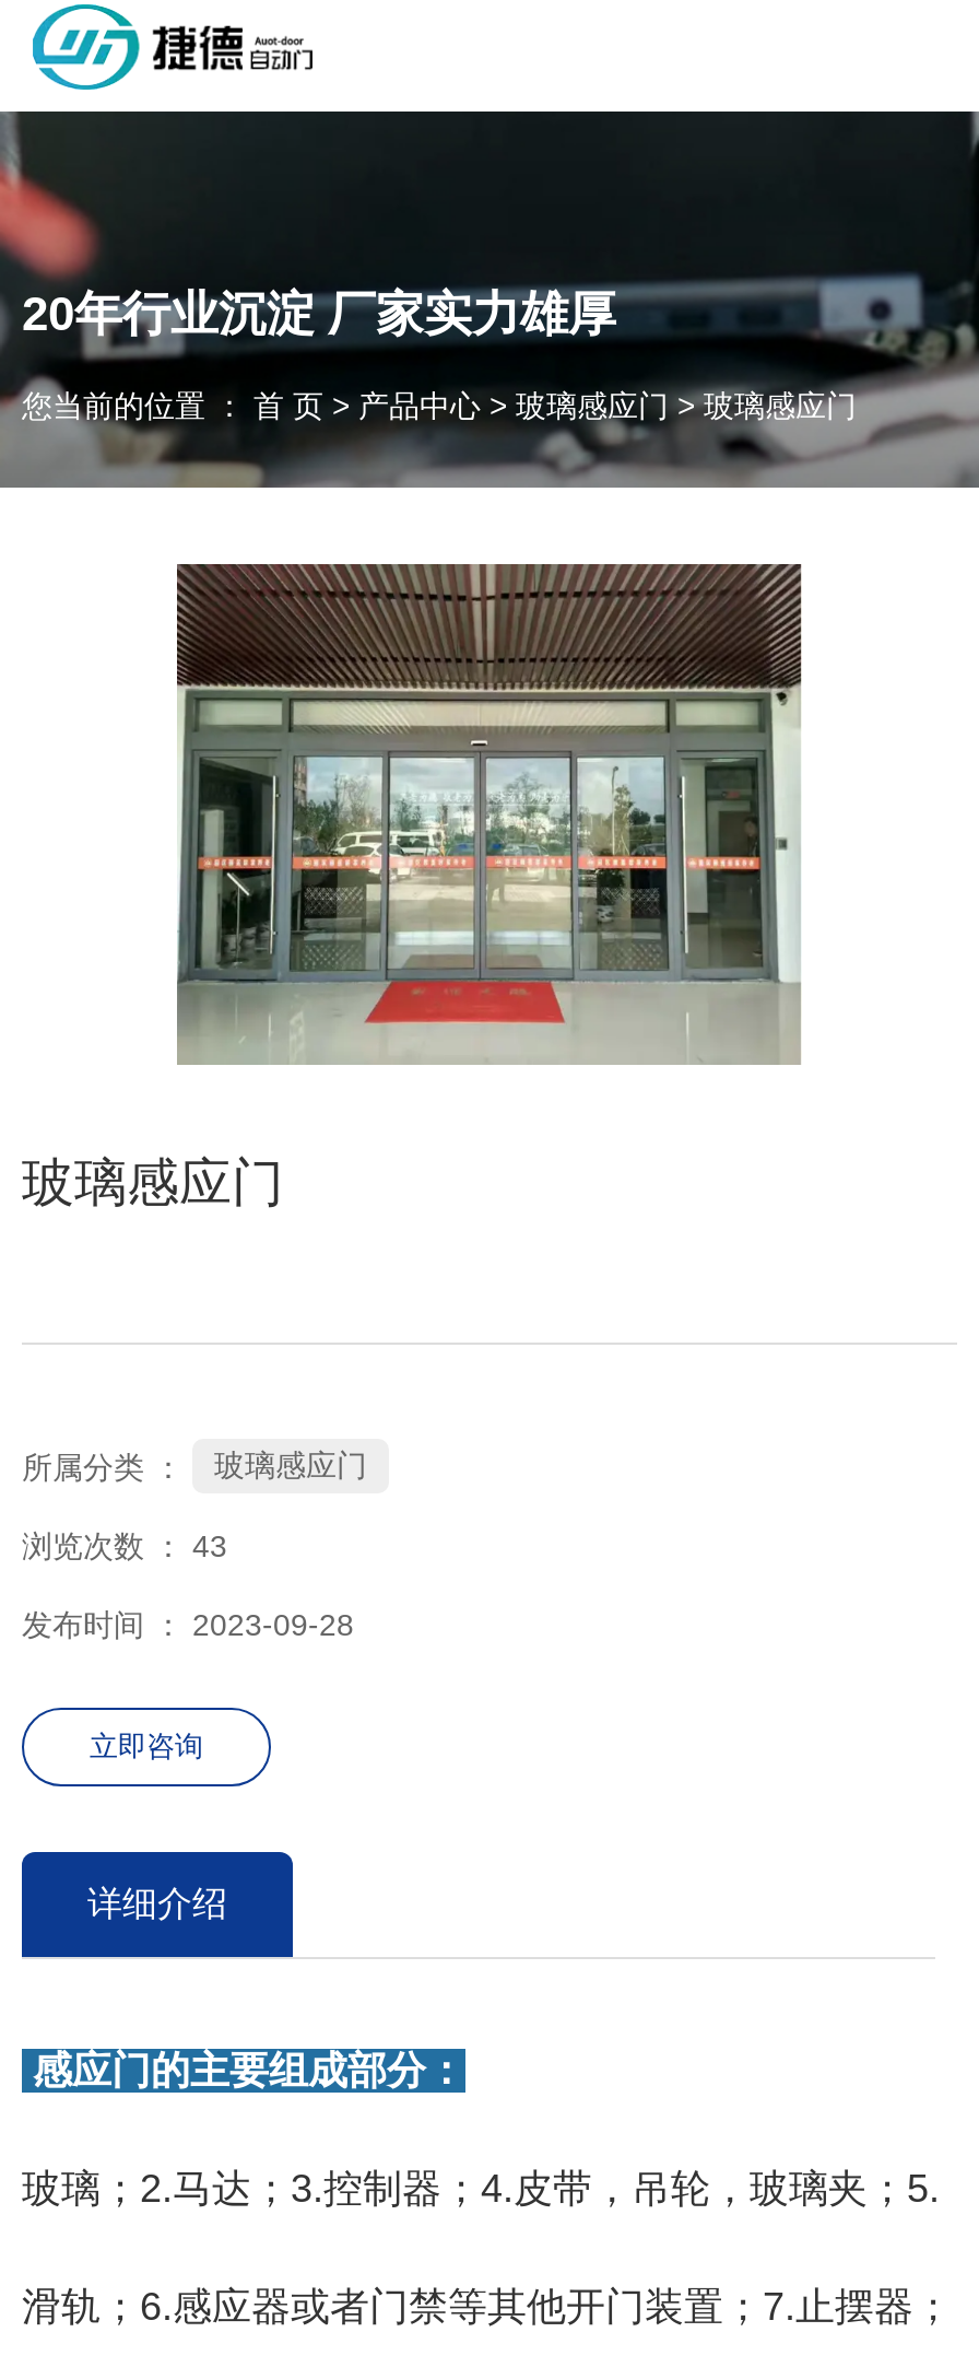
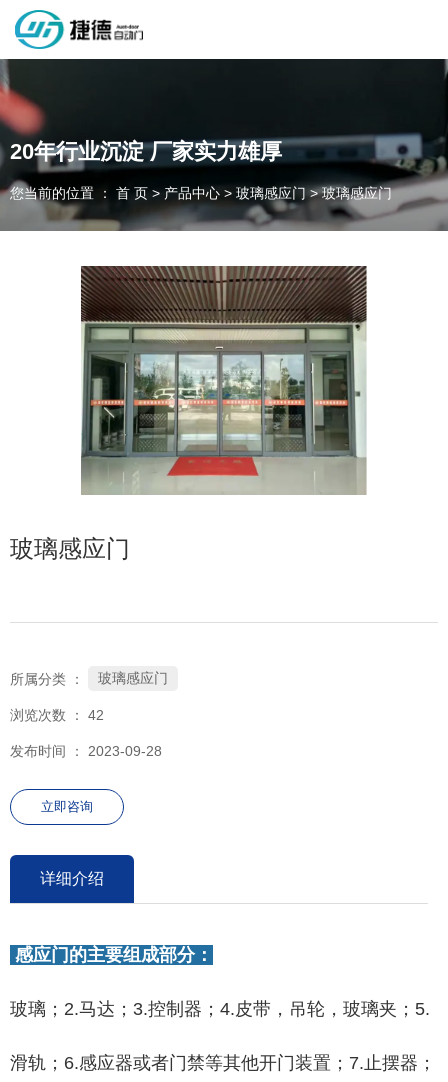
- 浏览次数 ：43
+ 浏览次数 ：42
